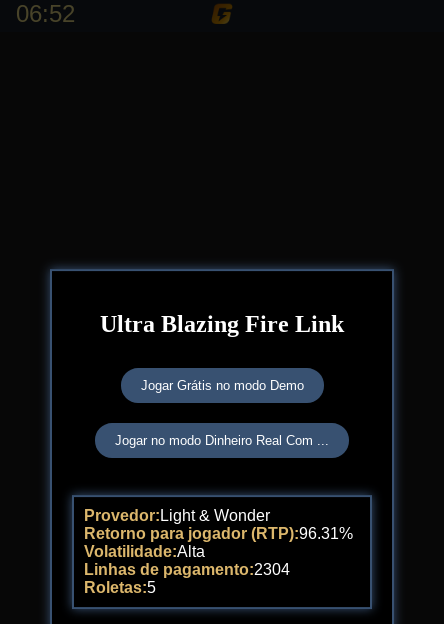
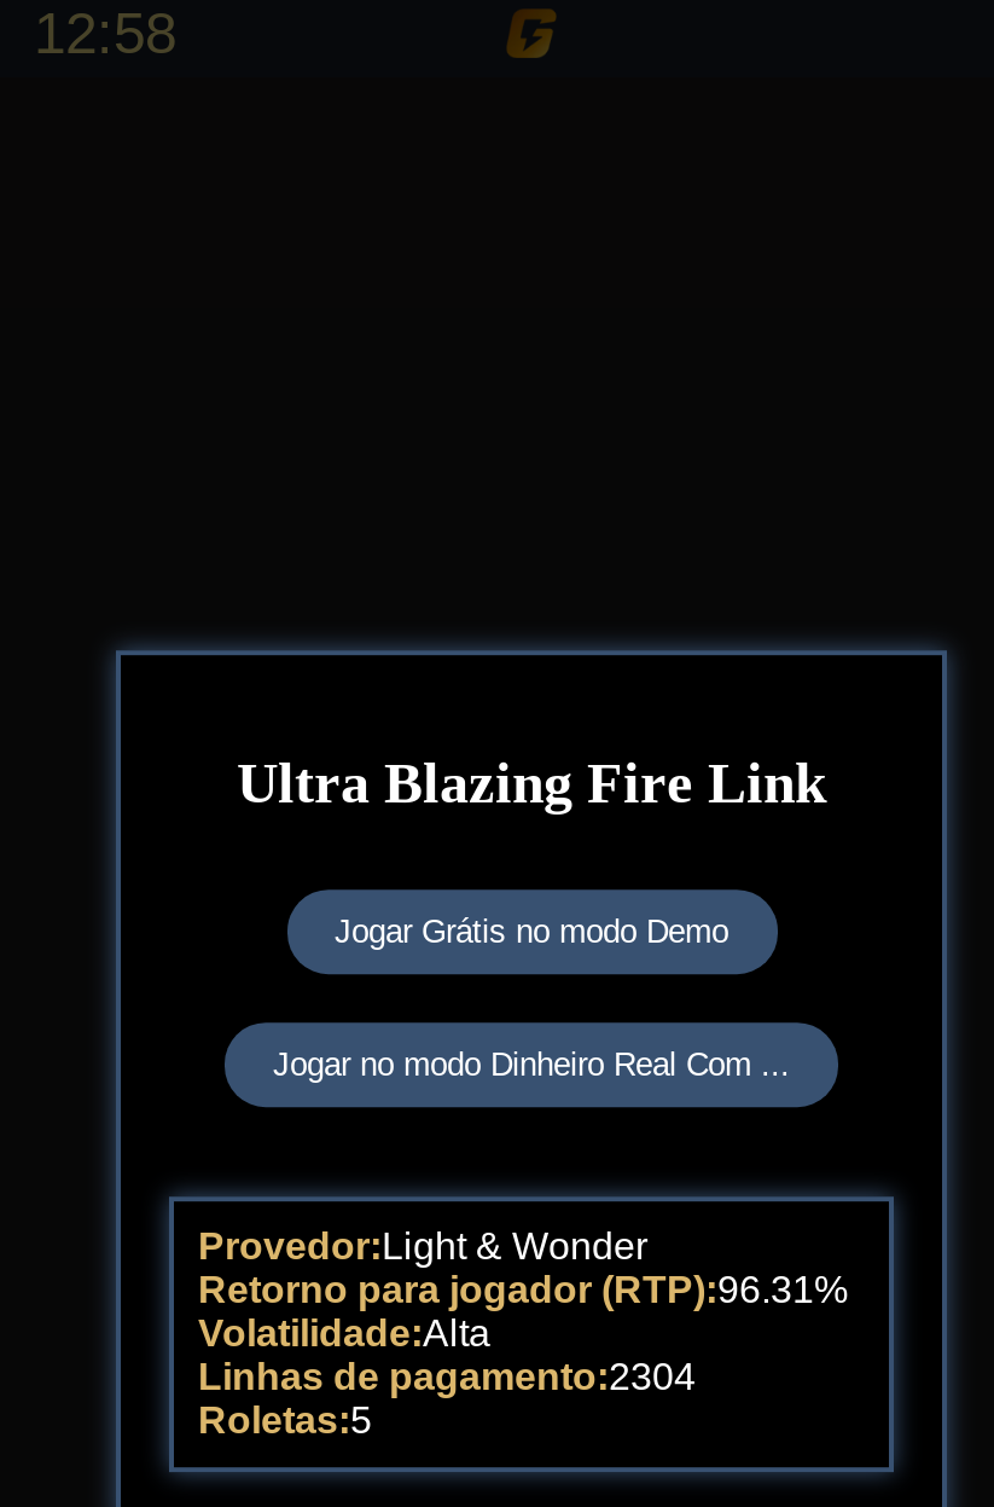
- 06:52
+ 12:58
